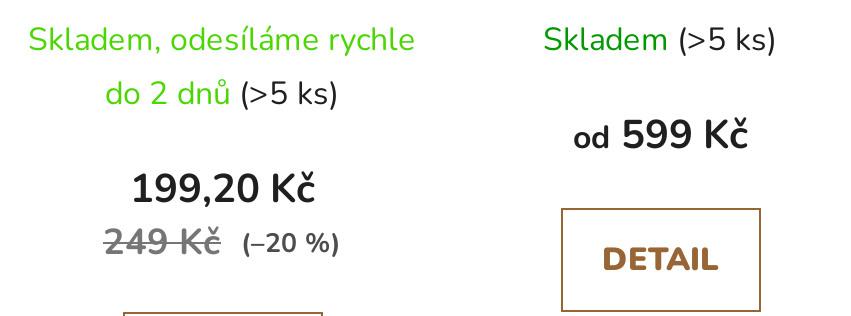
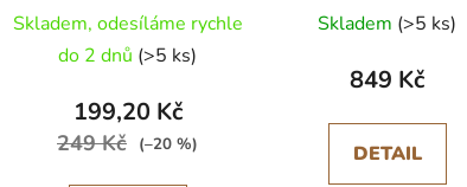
- od 599 Kč
+ 849 Kč
